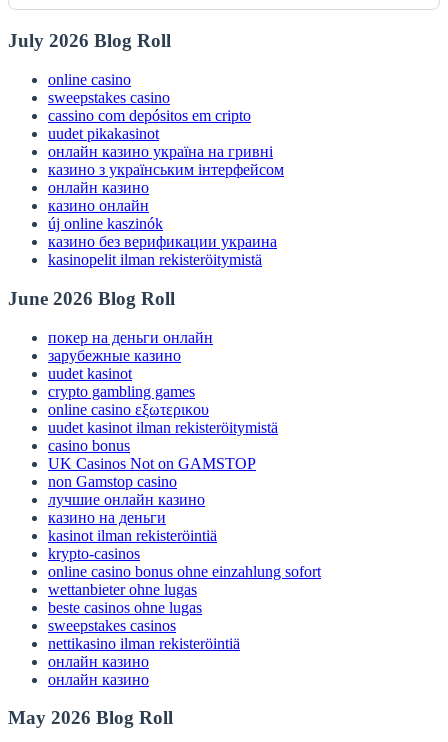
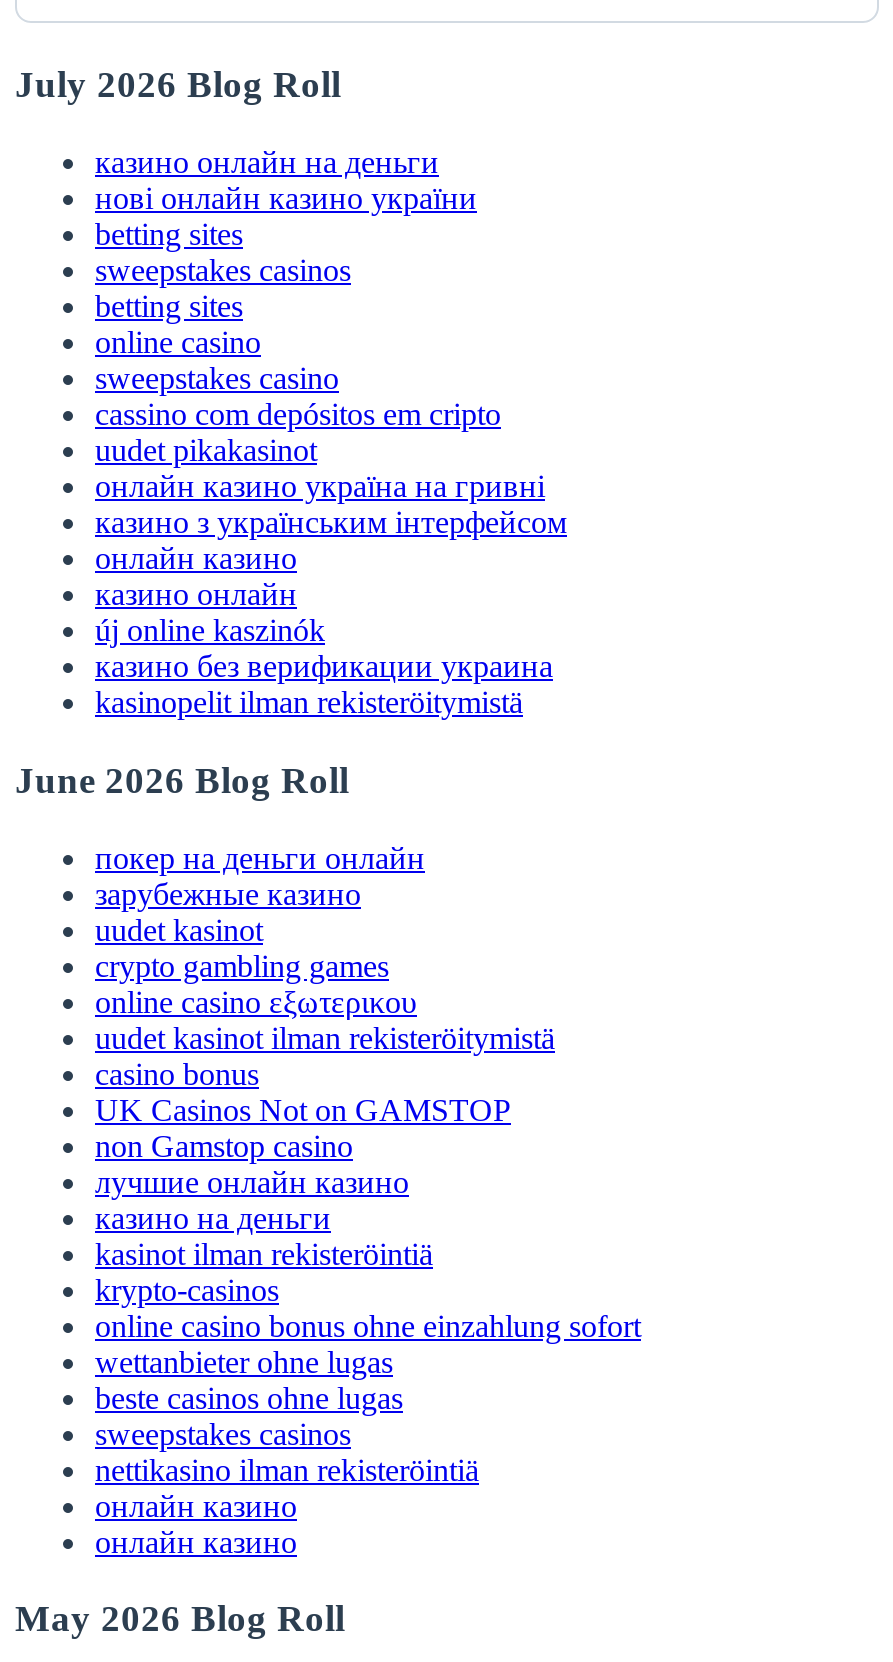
+ казино онлайн на деньги
+ нові онлайн казино україни
+ betting sites
+ sweepstakes casinos
+ betting sites
